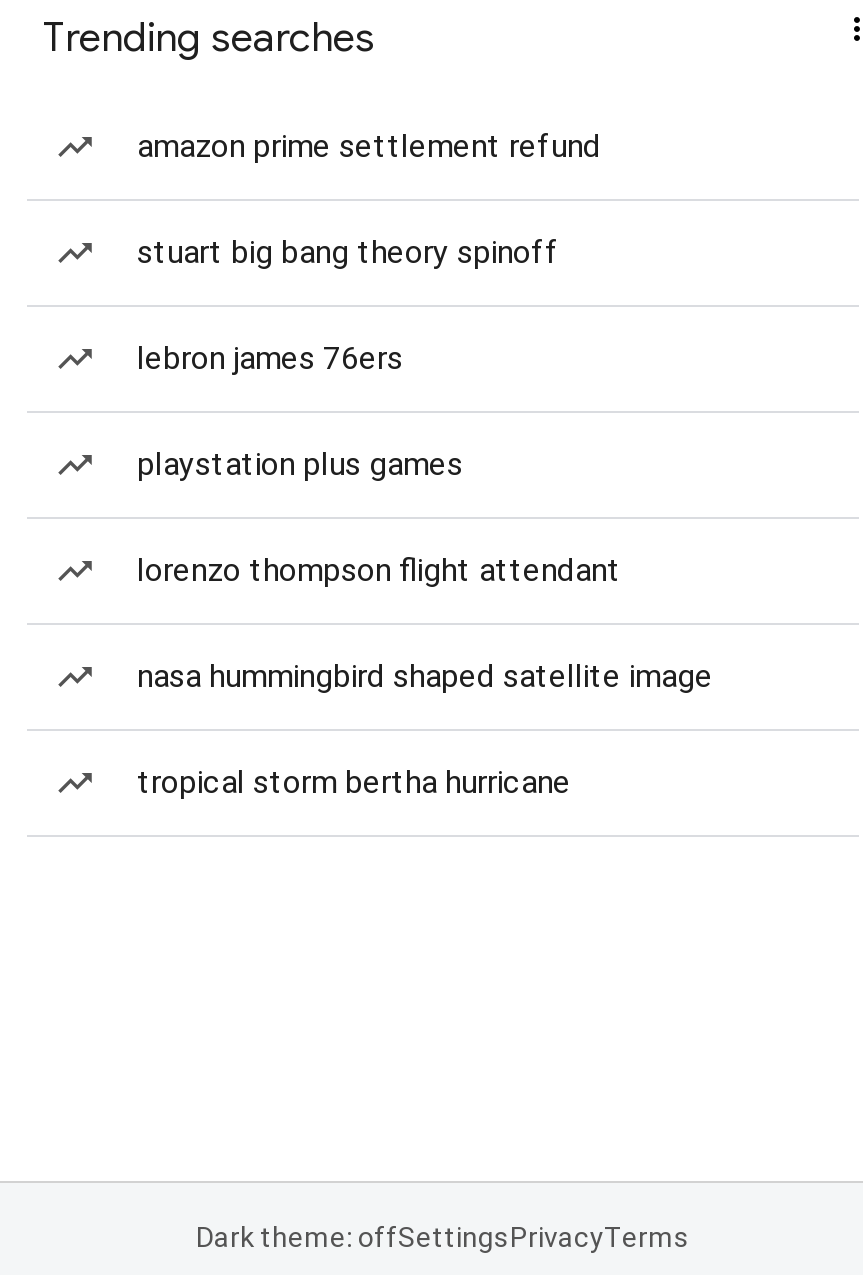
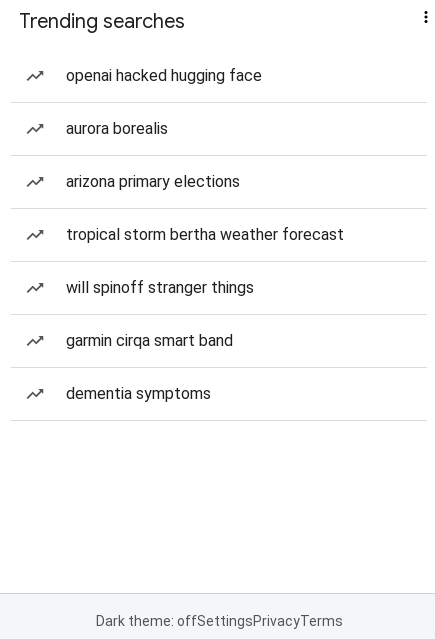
- amazon prime settlement refund
+ openai hacked hugging face

- stuart big bang theory spinoff
+ aurora borealis

- lebron james 76ers
+ arizona primary elections

- playstation plus games
+ tropical storm bertha weather forecast

- lorenzo thompson flight attendant
+ will spinoff stranger things

- nasa hummingbird shaped satellite image
+ garmin cirqa smart band

- tropical storm bertha hurricane
+ dementia symptoms
